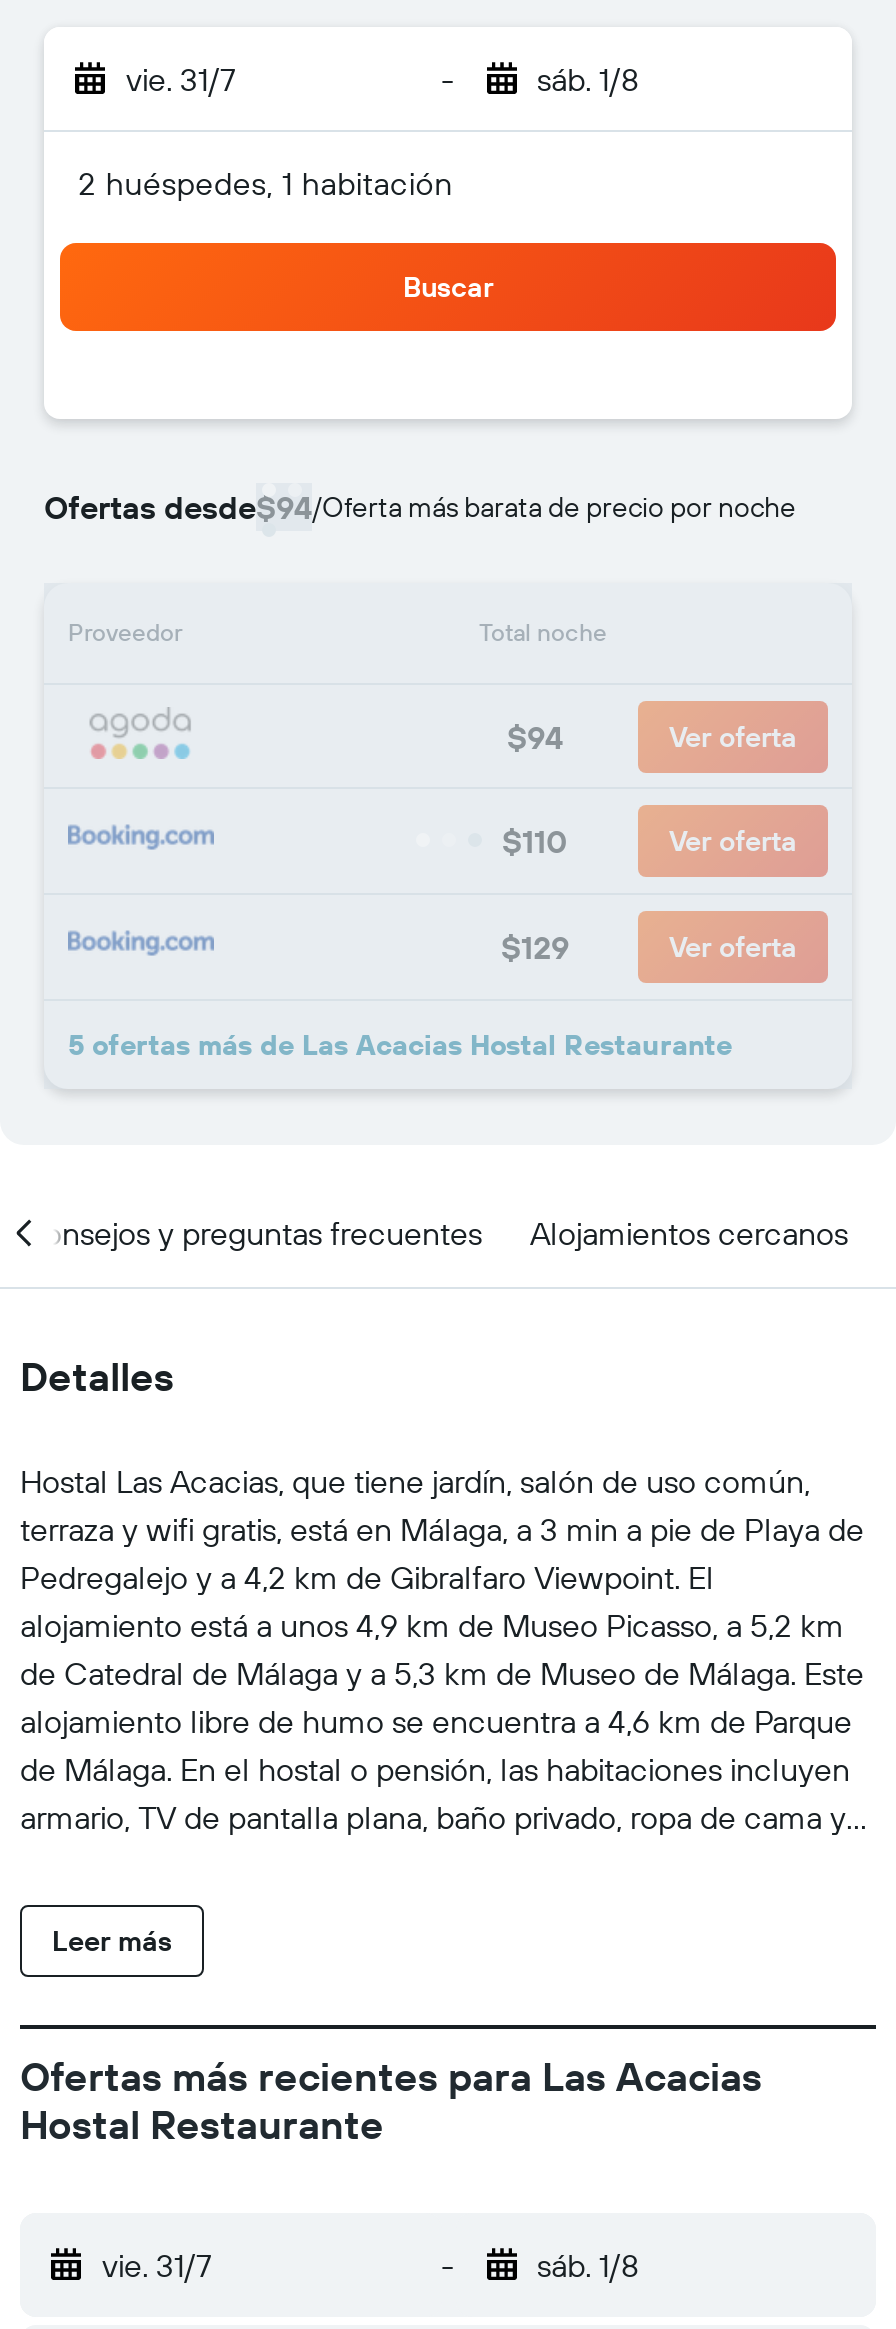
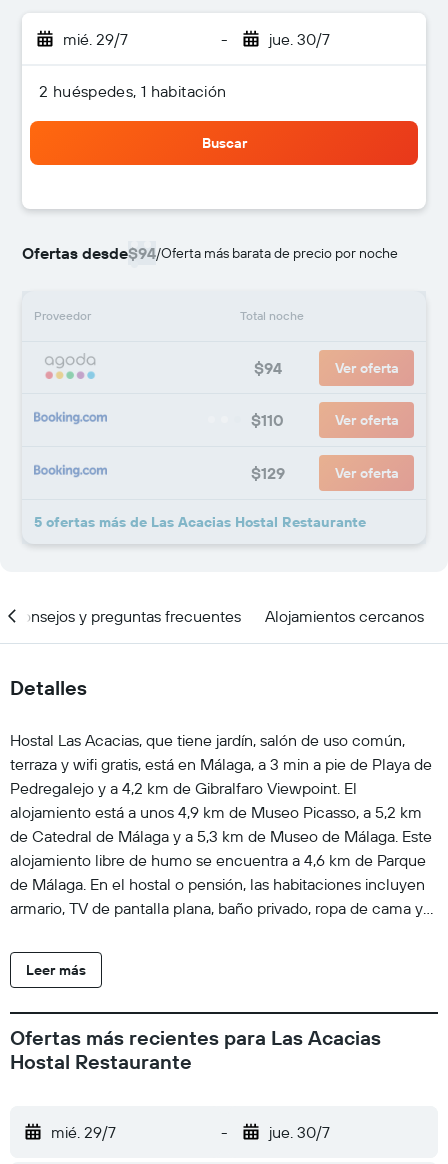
- vie. 31/7
+ mié. 29/7

- sáb. 1/8
+ jue. 30/7

- vie. 31/7
+ mié. 29/7

- sáb. 1/8
+ jue. 30/7
